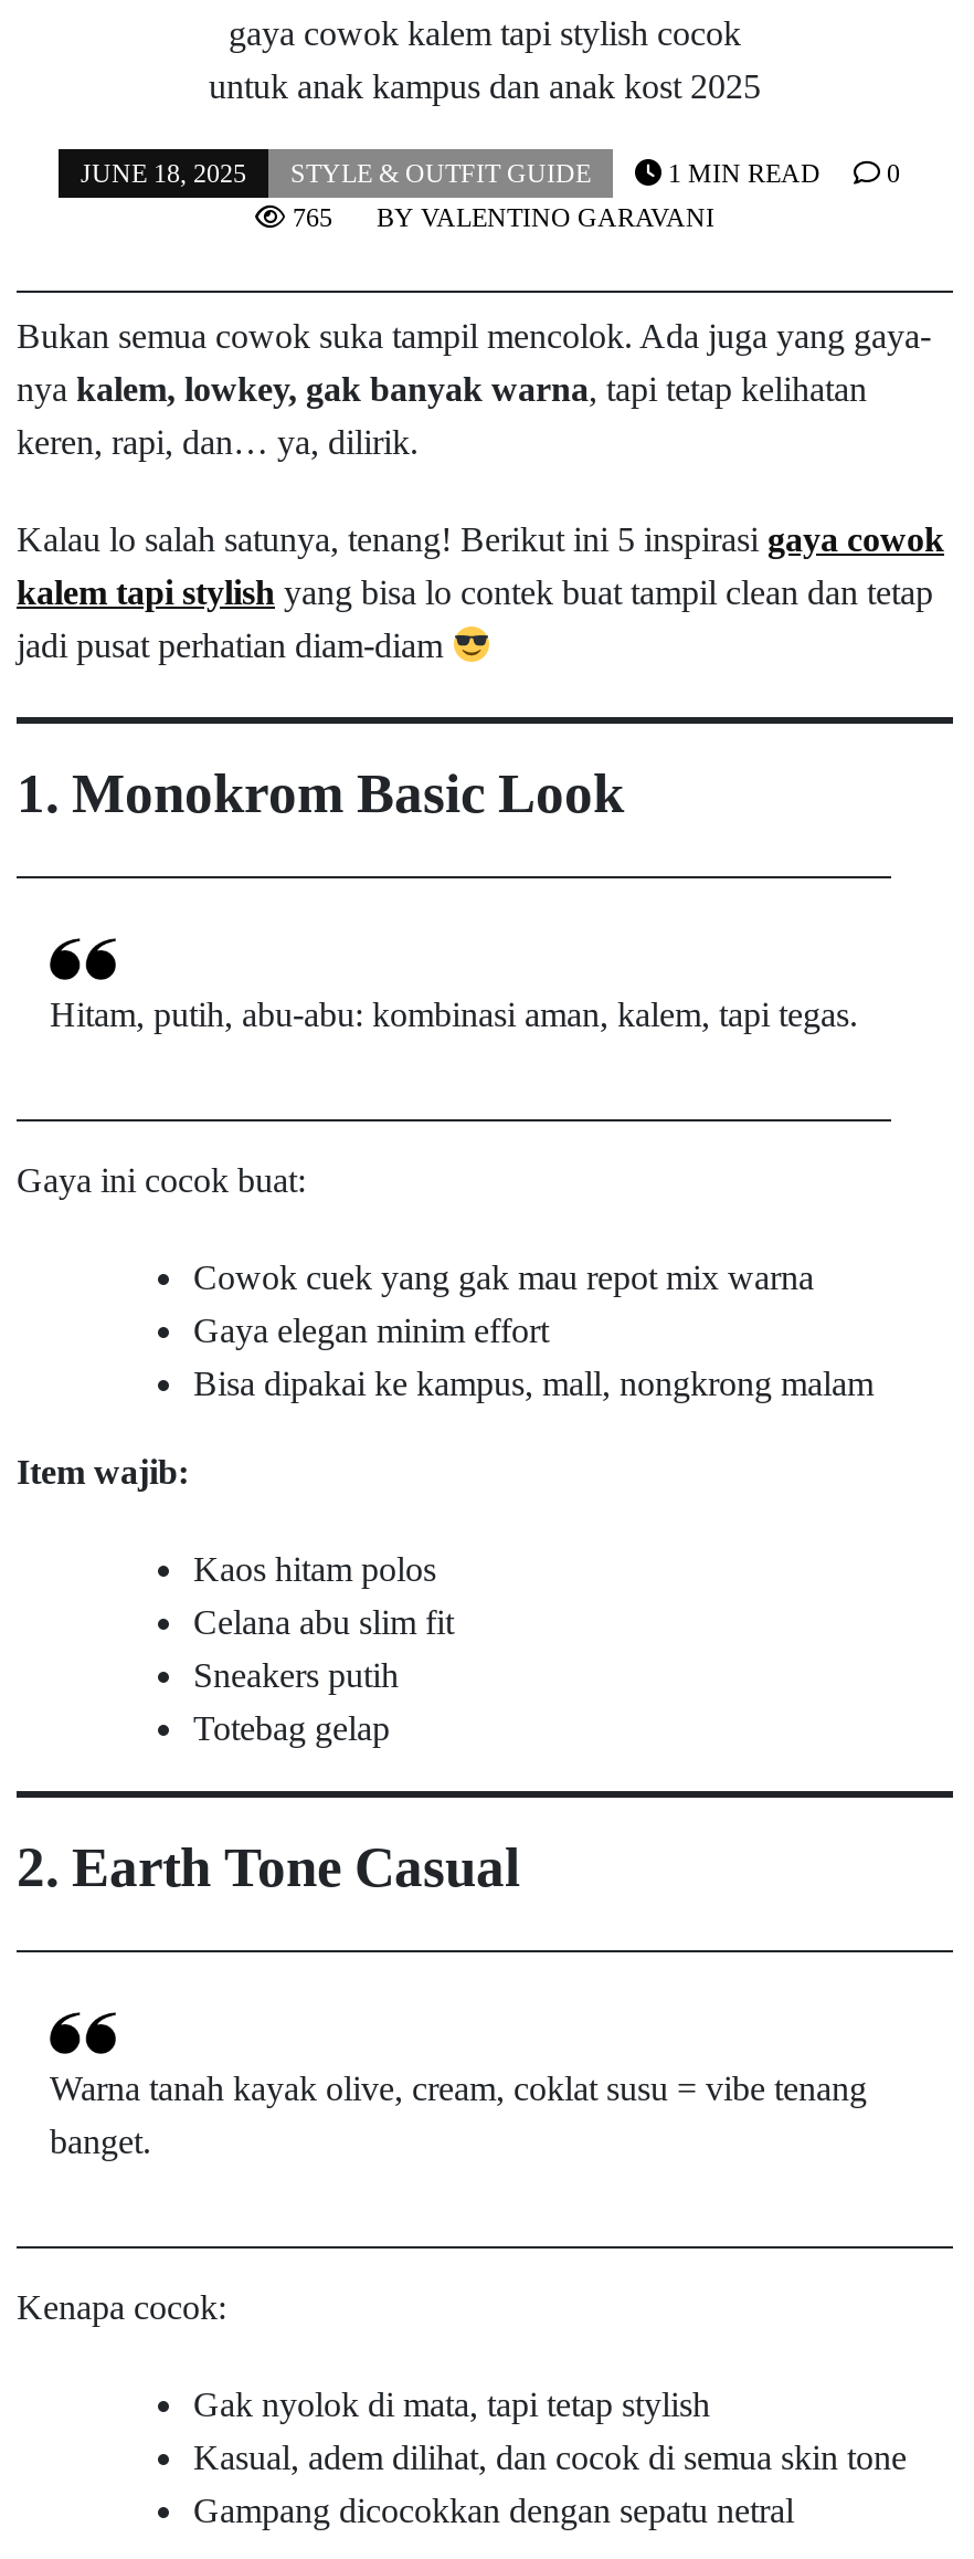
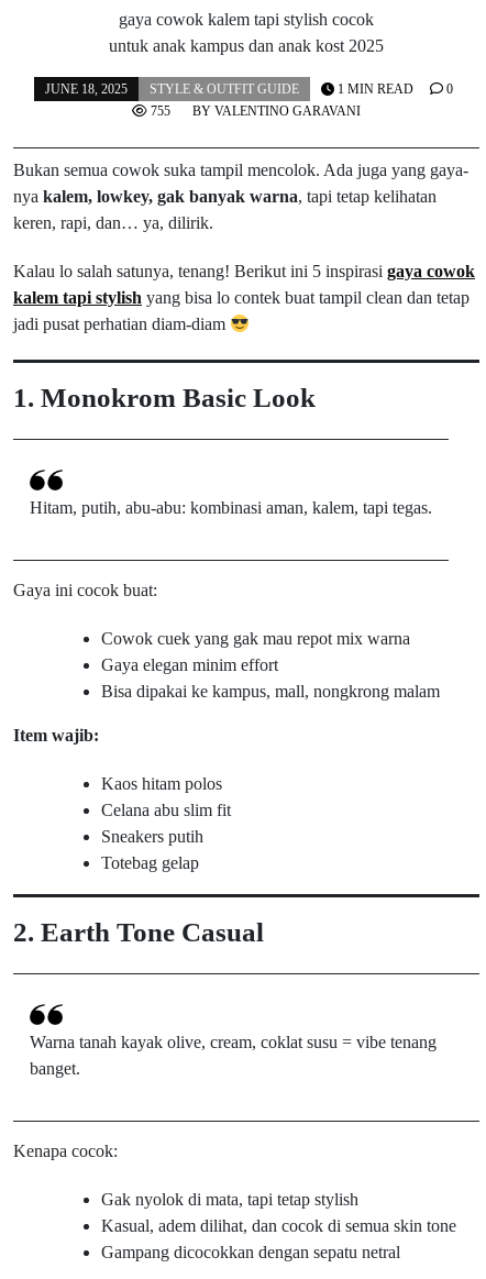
- 765 BY VALENTINO GARAVANI
+ 755 BY VALENTINO GARAVANI
